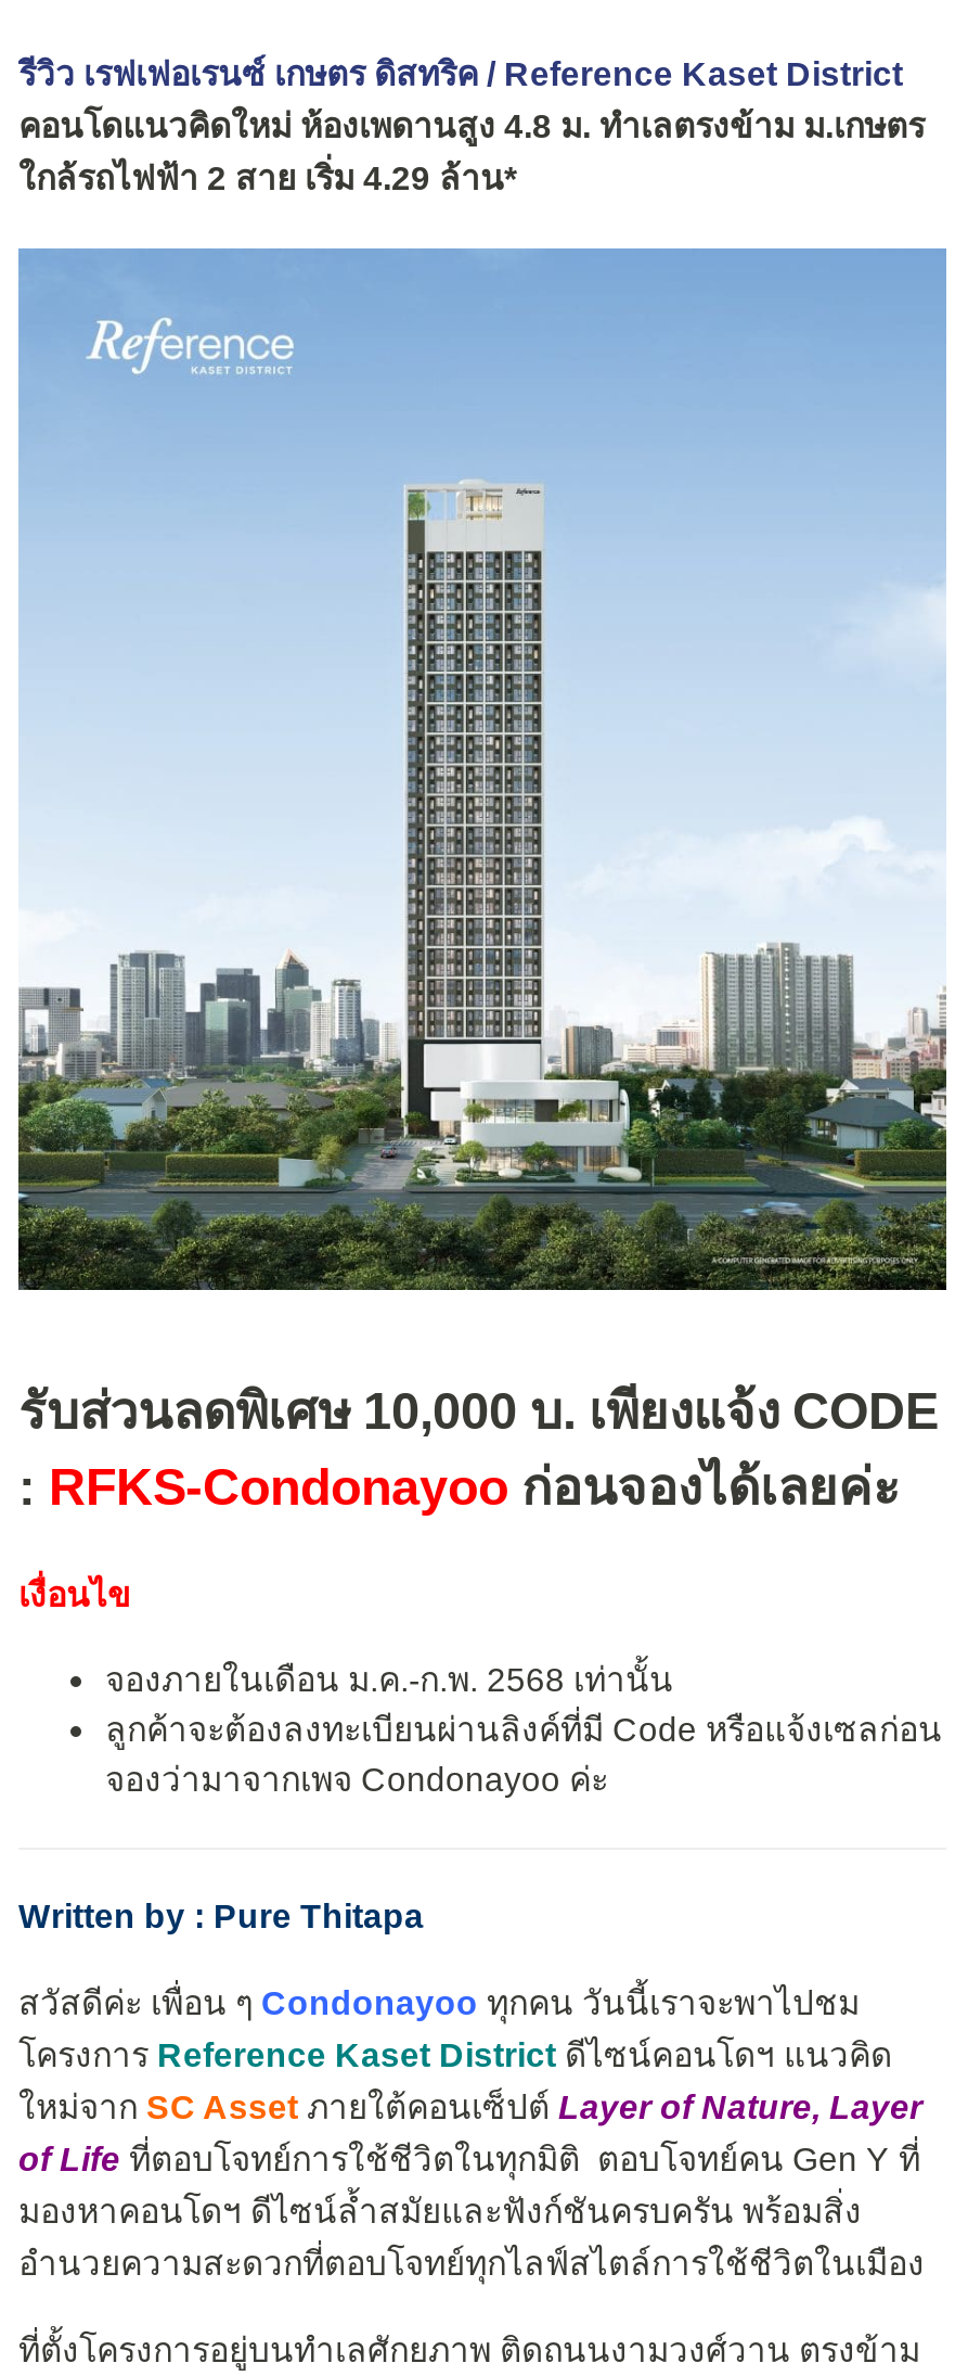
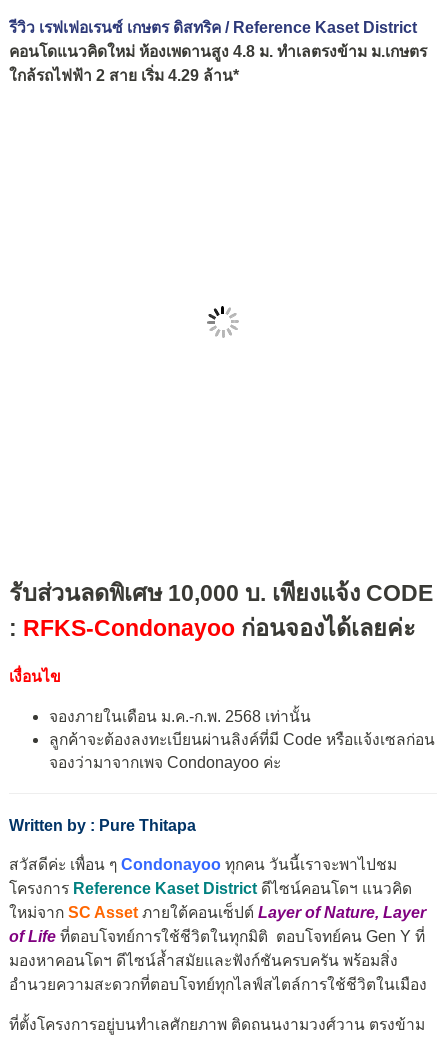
- [image]
